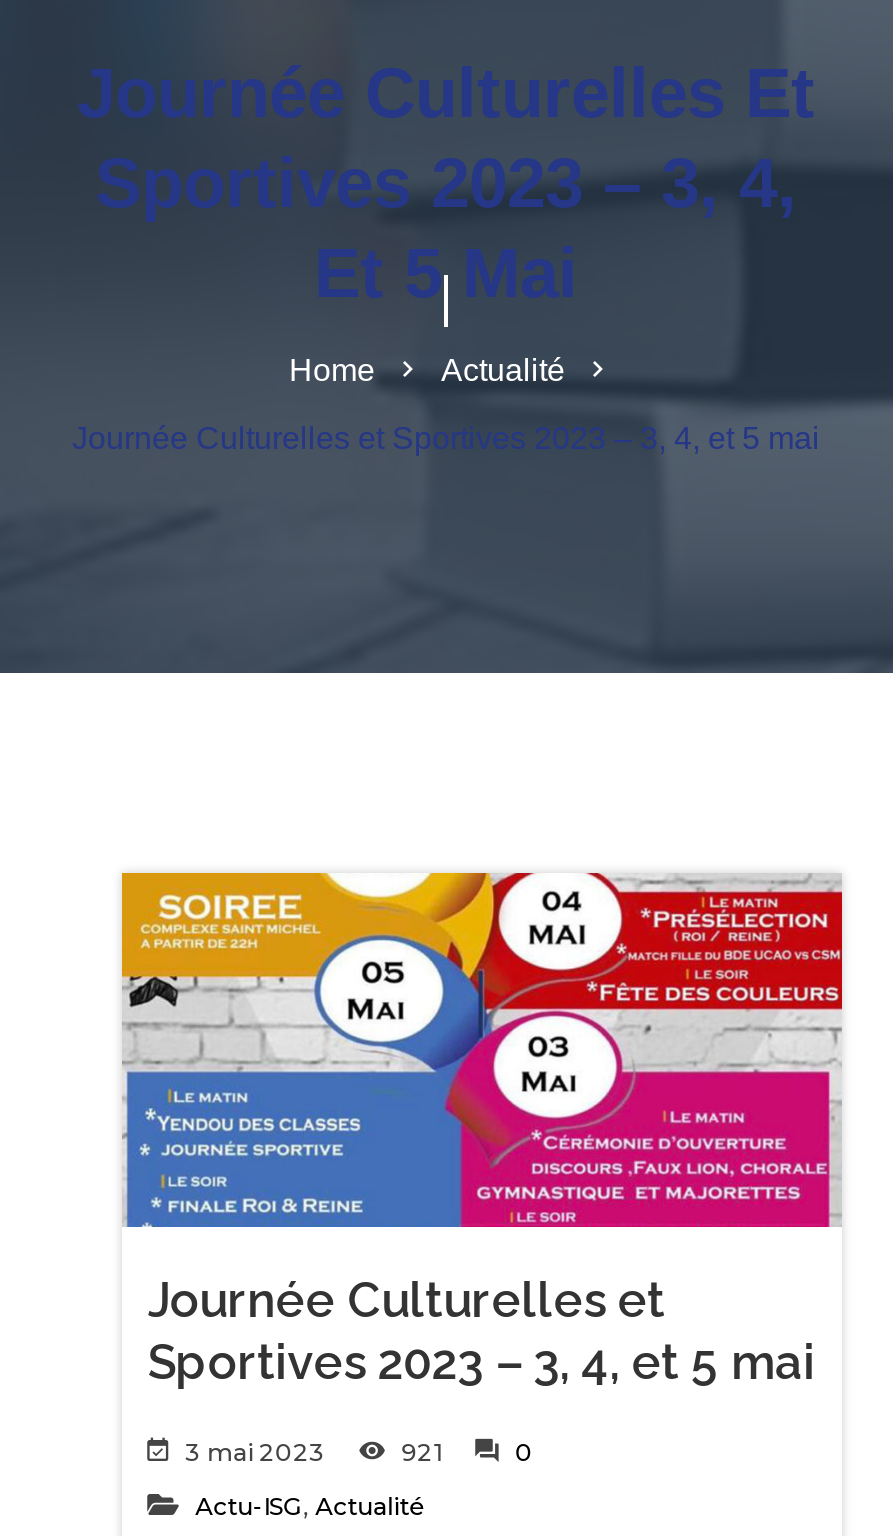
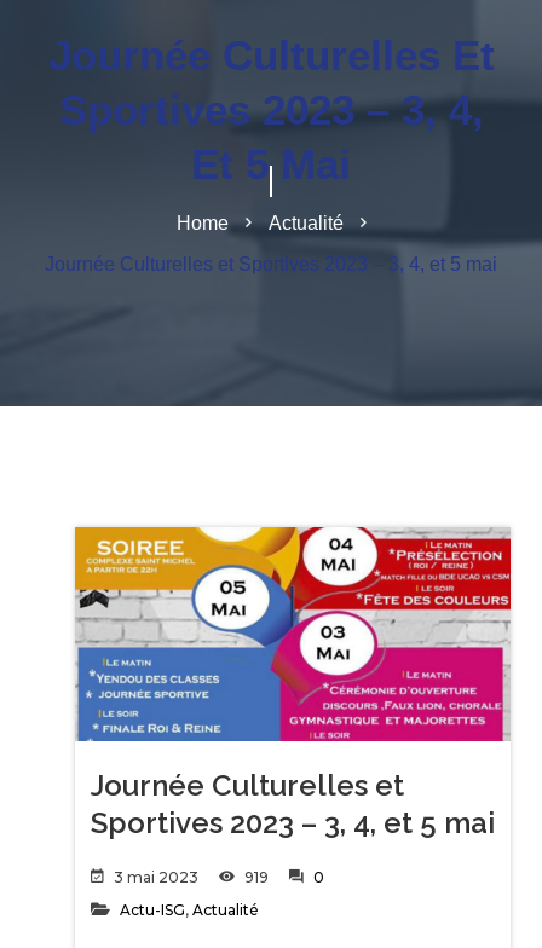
- 921
+ 919
